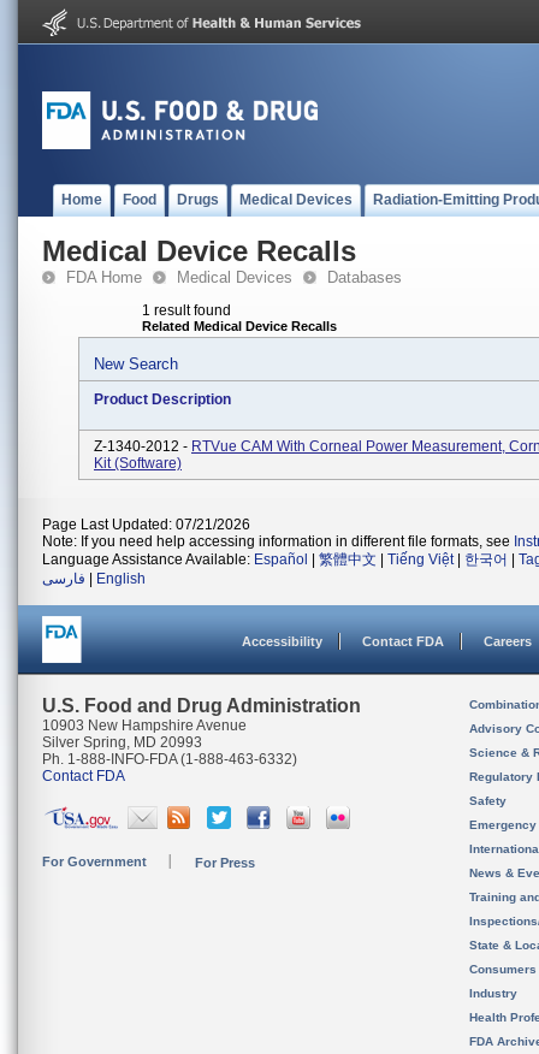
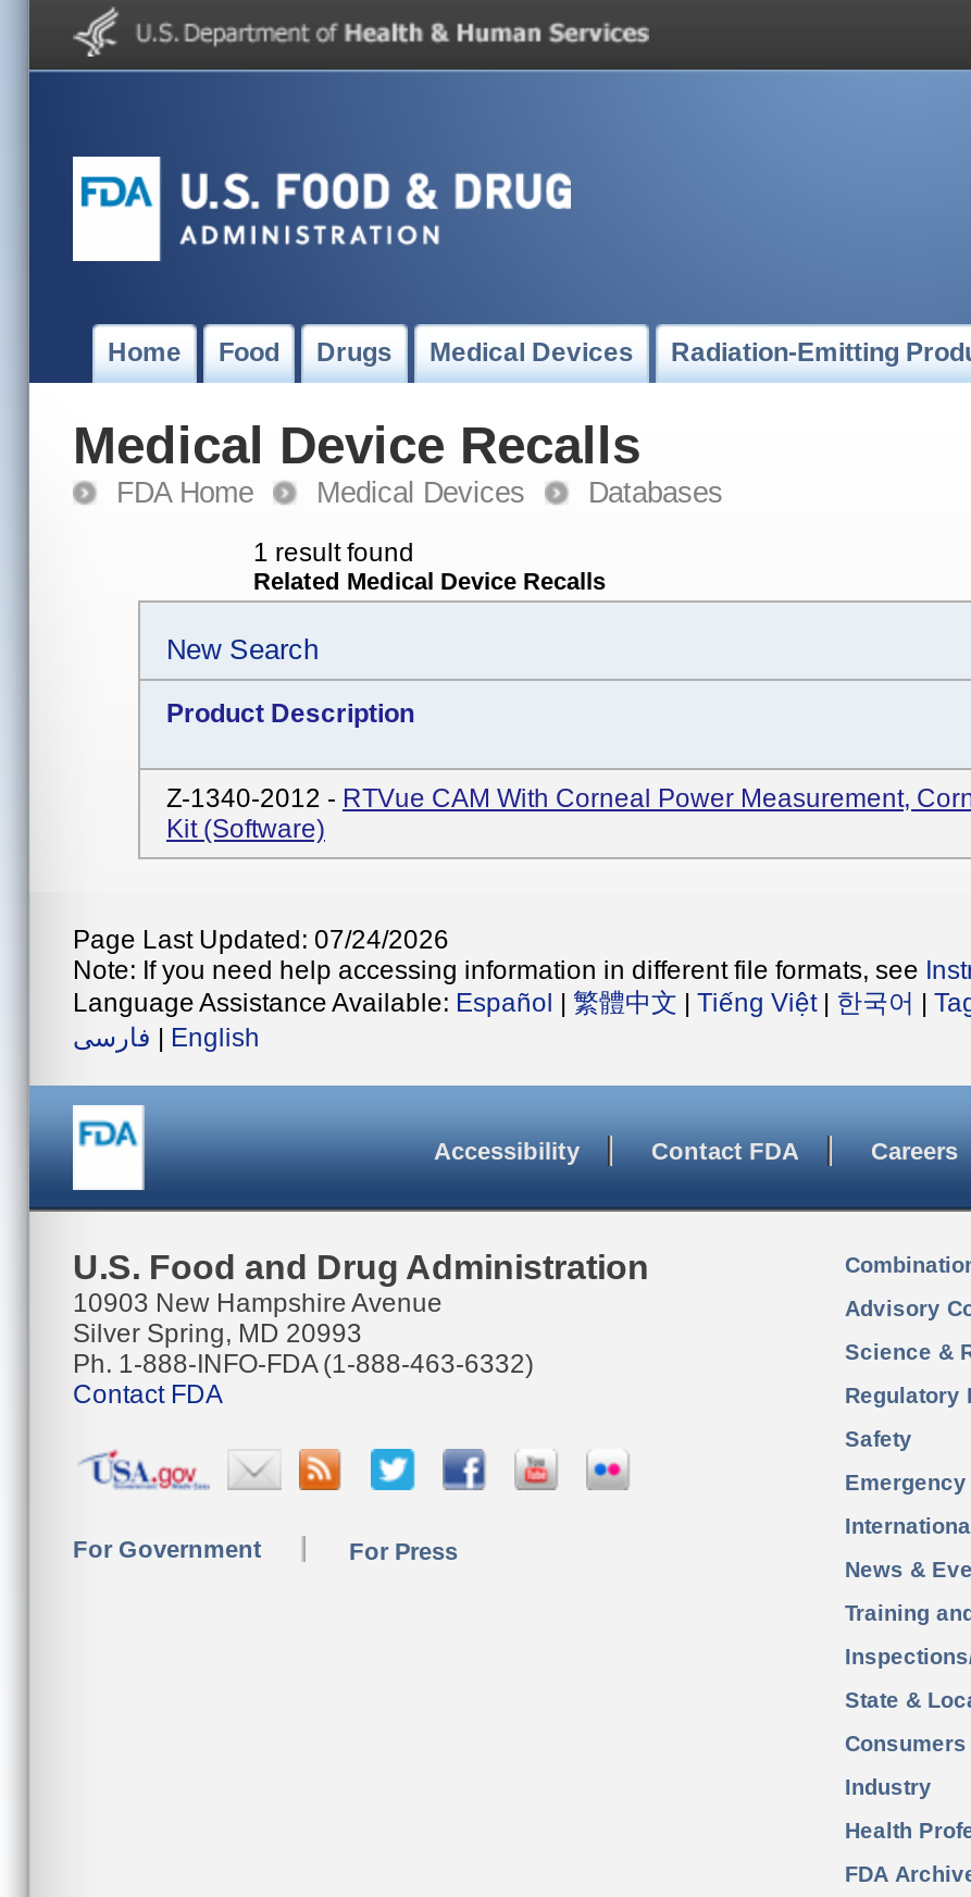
- Page Last Updated: 07/21/2026
+ Page Last Updated: 07/24/2026
